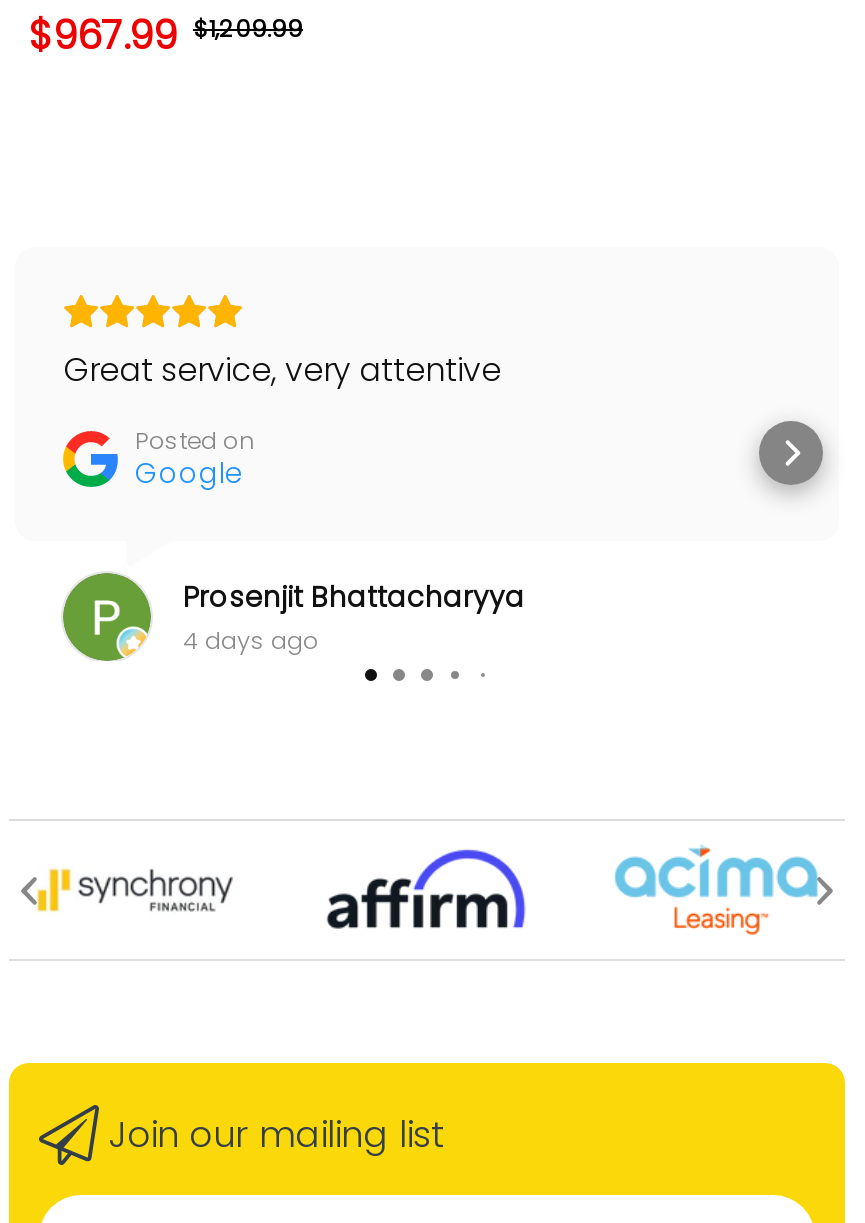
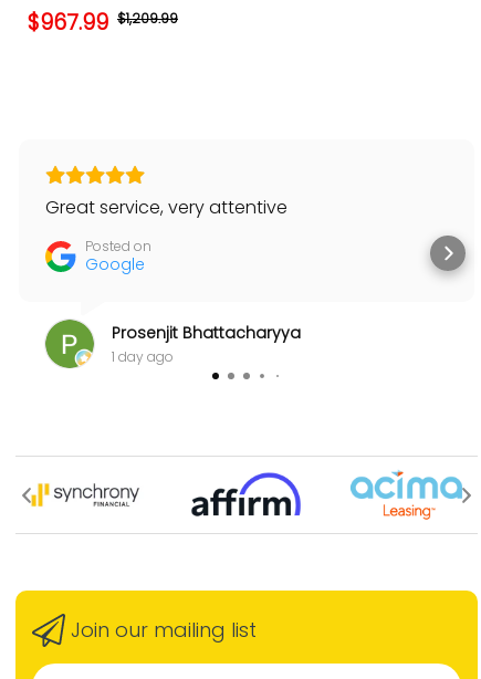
- 4 days ago
+ 1 day ago
